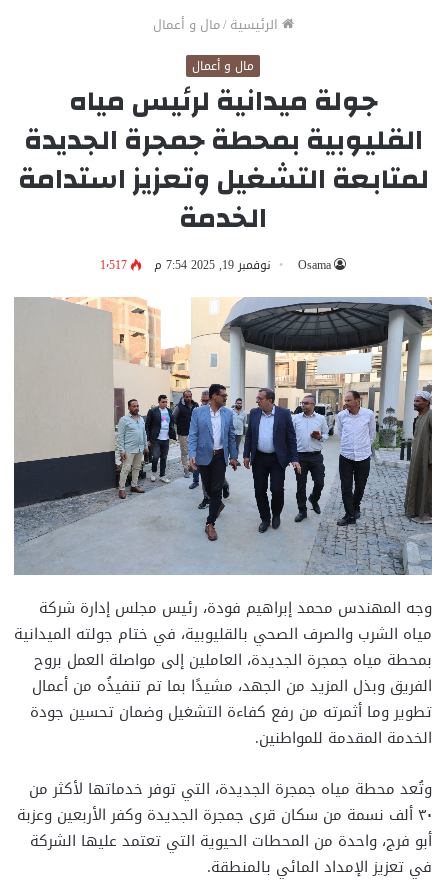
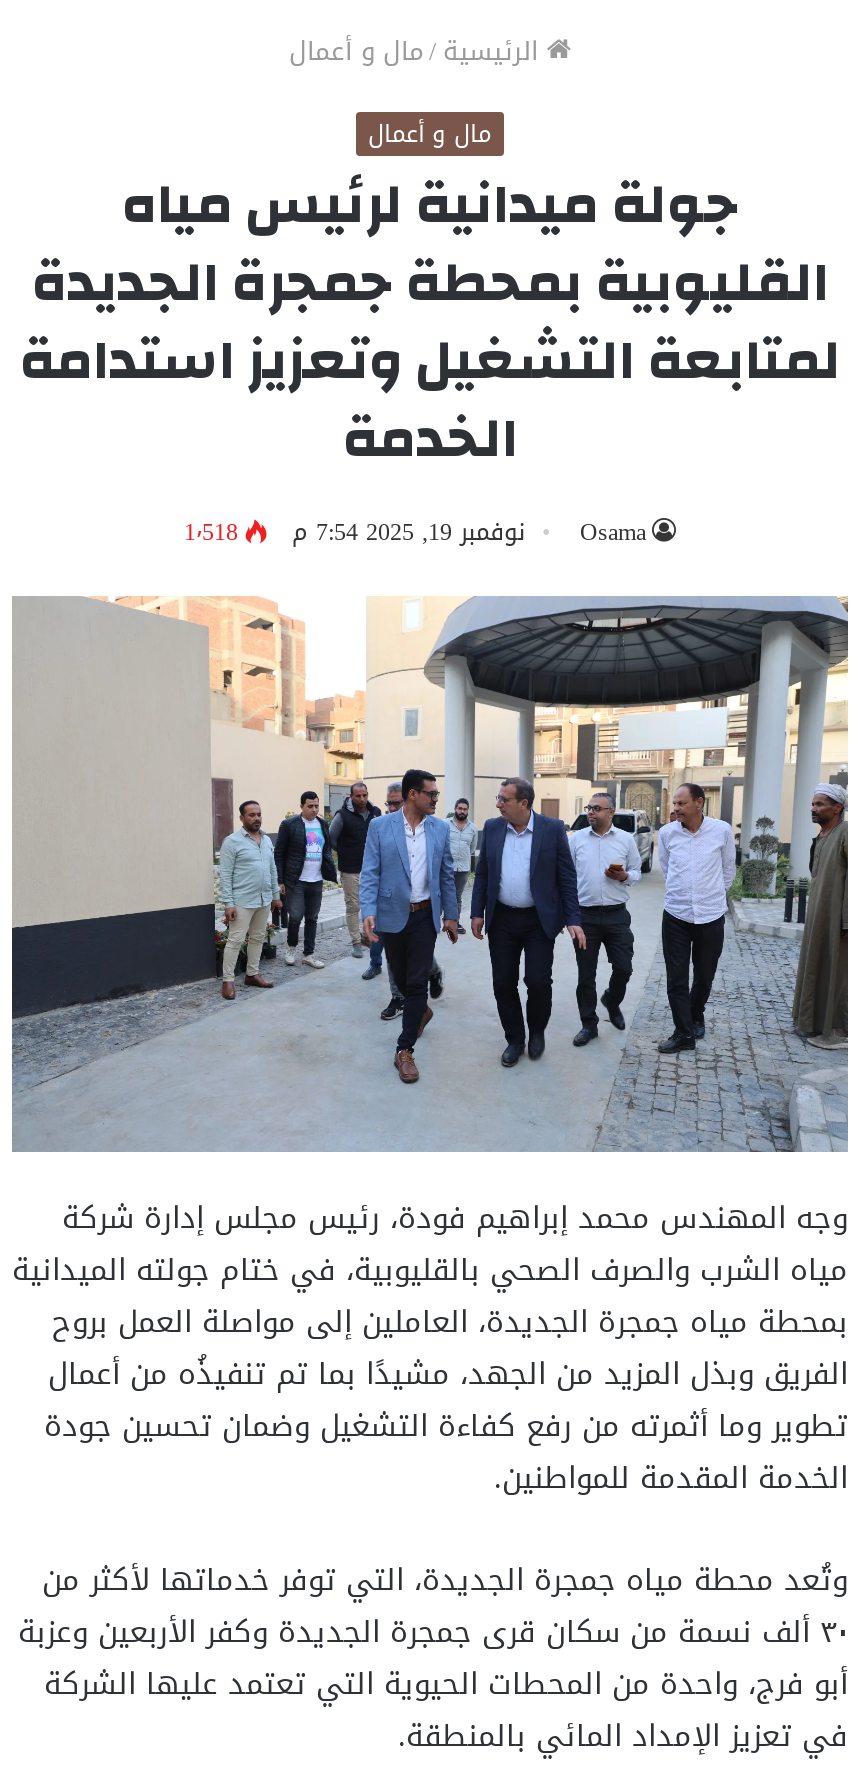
- 1٬517
+ 1٬518
